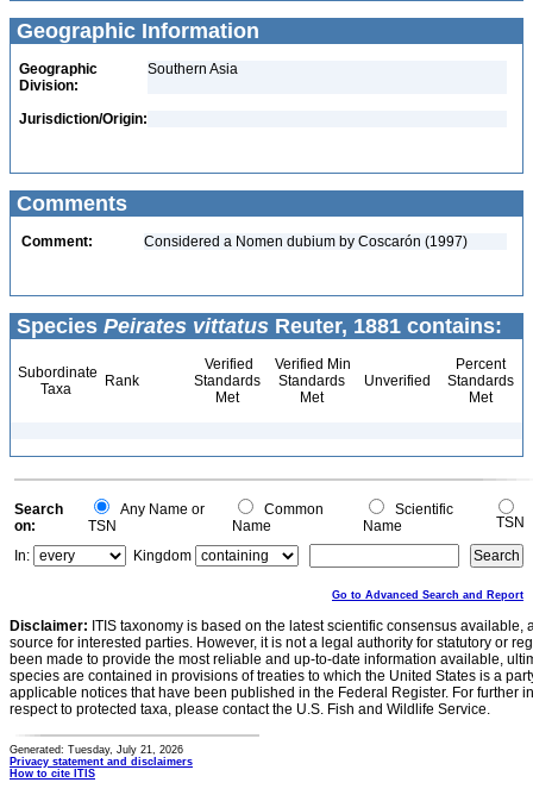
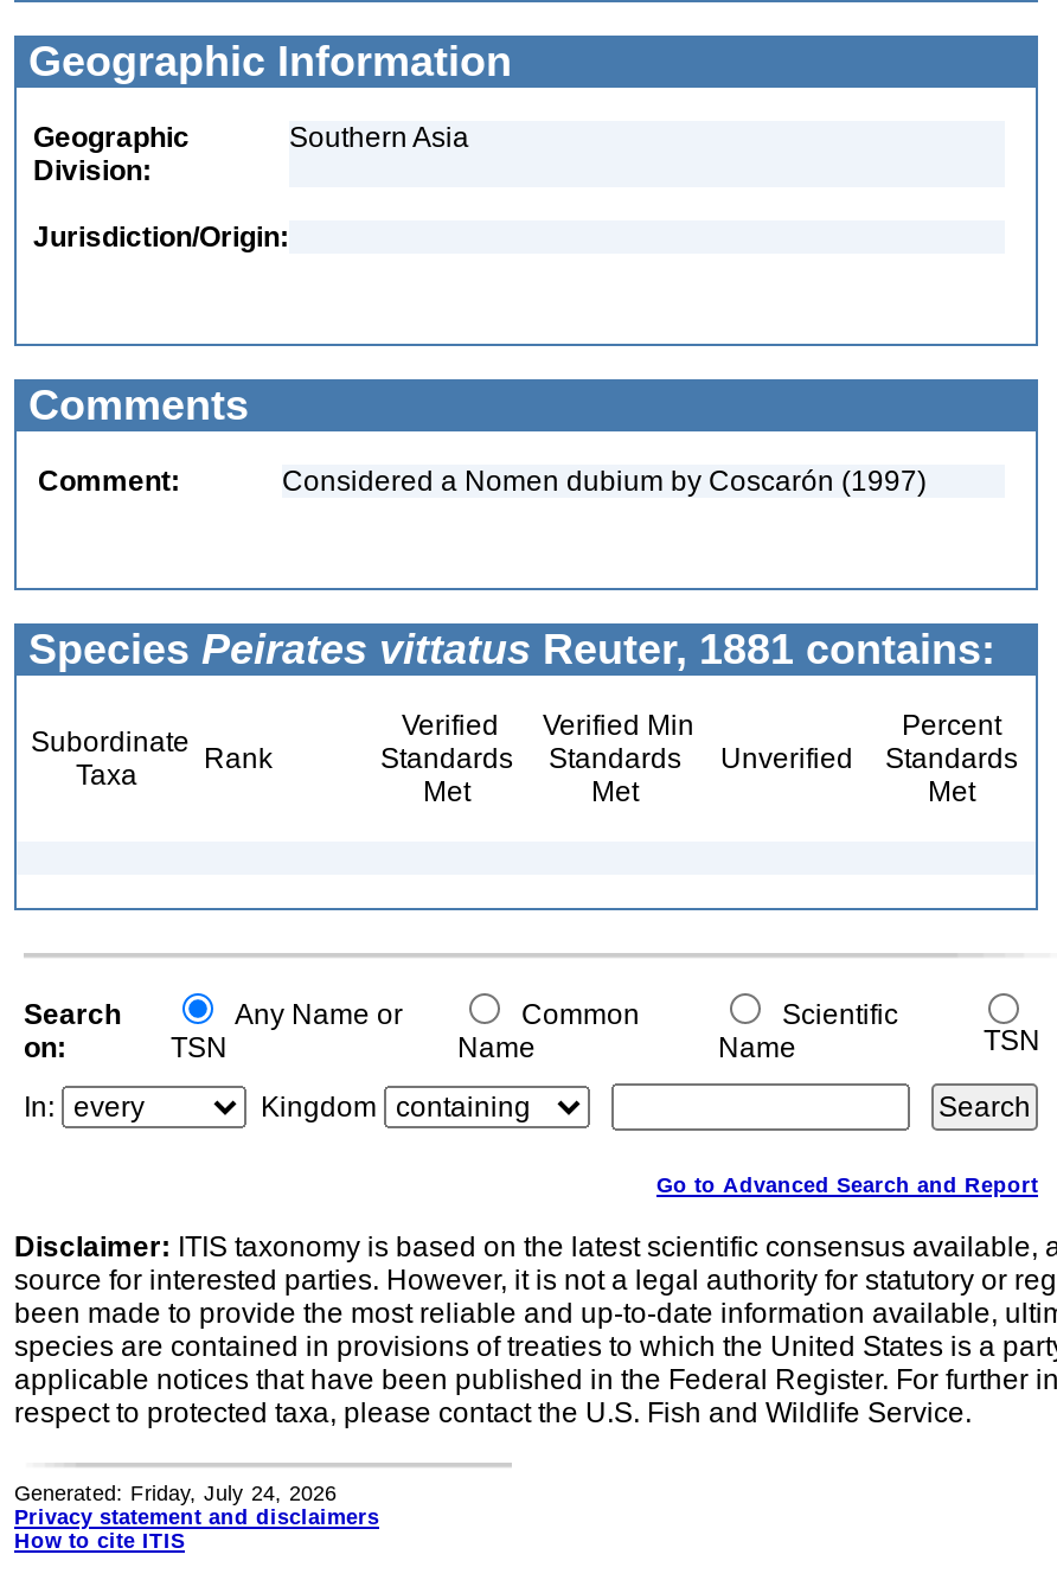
- Generated: Tuesday, July 21, 2026
+ Generated: Friday, July 24, 2026
